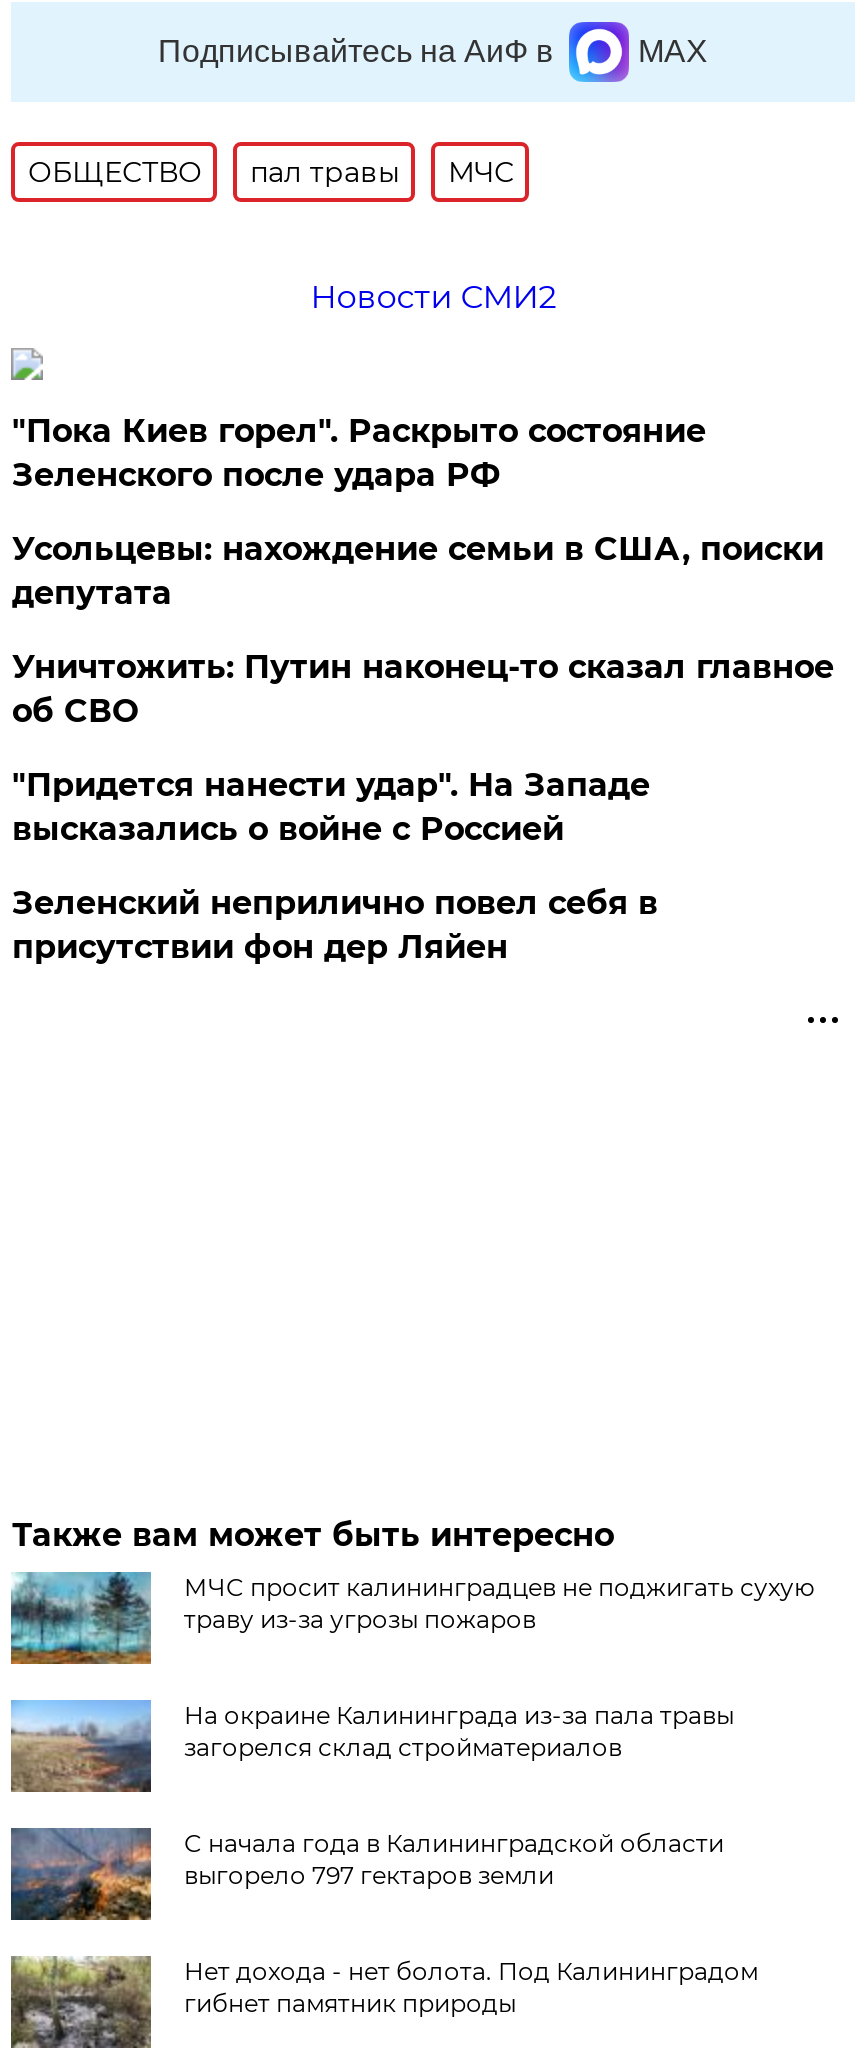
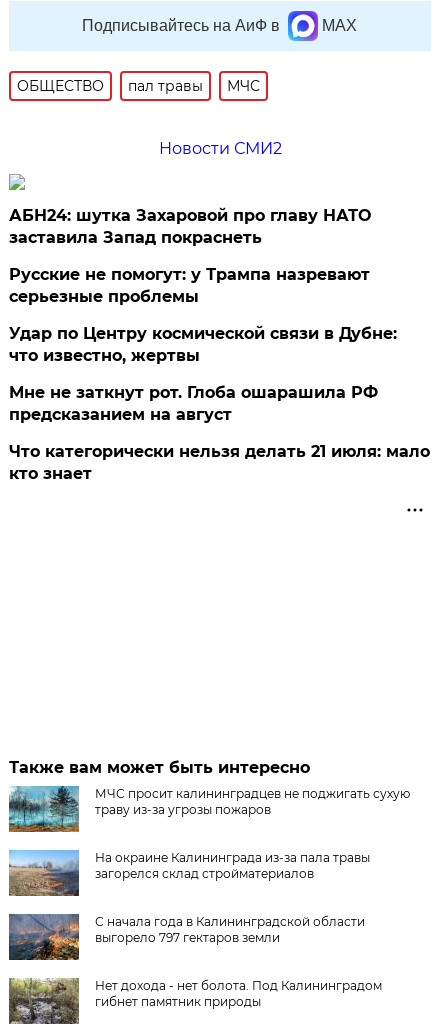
- "Пока Киев горел". Раскрыто состояние
- Зеленского после удара РФ
+ АБН24: шутка Захаровой про главу НАТО
+ заставила Запад покраснеть

- Усольцевы: нахождение семьи в США, поиски
- депутата
+ Русские не помогут: у Трампа назревают
+ серьезные проблемы

- Уничтожить: Путин наконец-то сказал главное
- об СВО
+ Удар по Центру космической связи в Дубне:
+ что известно, жертвы

- "Придется нанести удар". На Западе
- высказались о войне с Россией
+ Мне не заткнут рот. Глоба ошарашила РФ
+ предсказанием на август

- Зеленский неприлично повел cебя в
- присутствии фон дер Ляйен
+ Что категорически нельзя делать 21 июля: мало
+ кто знает
